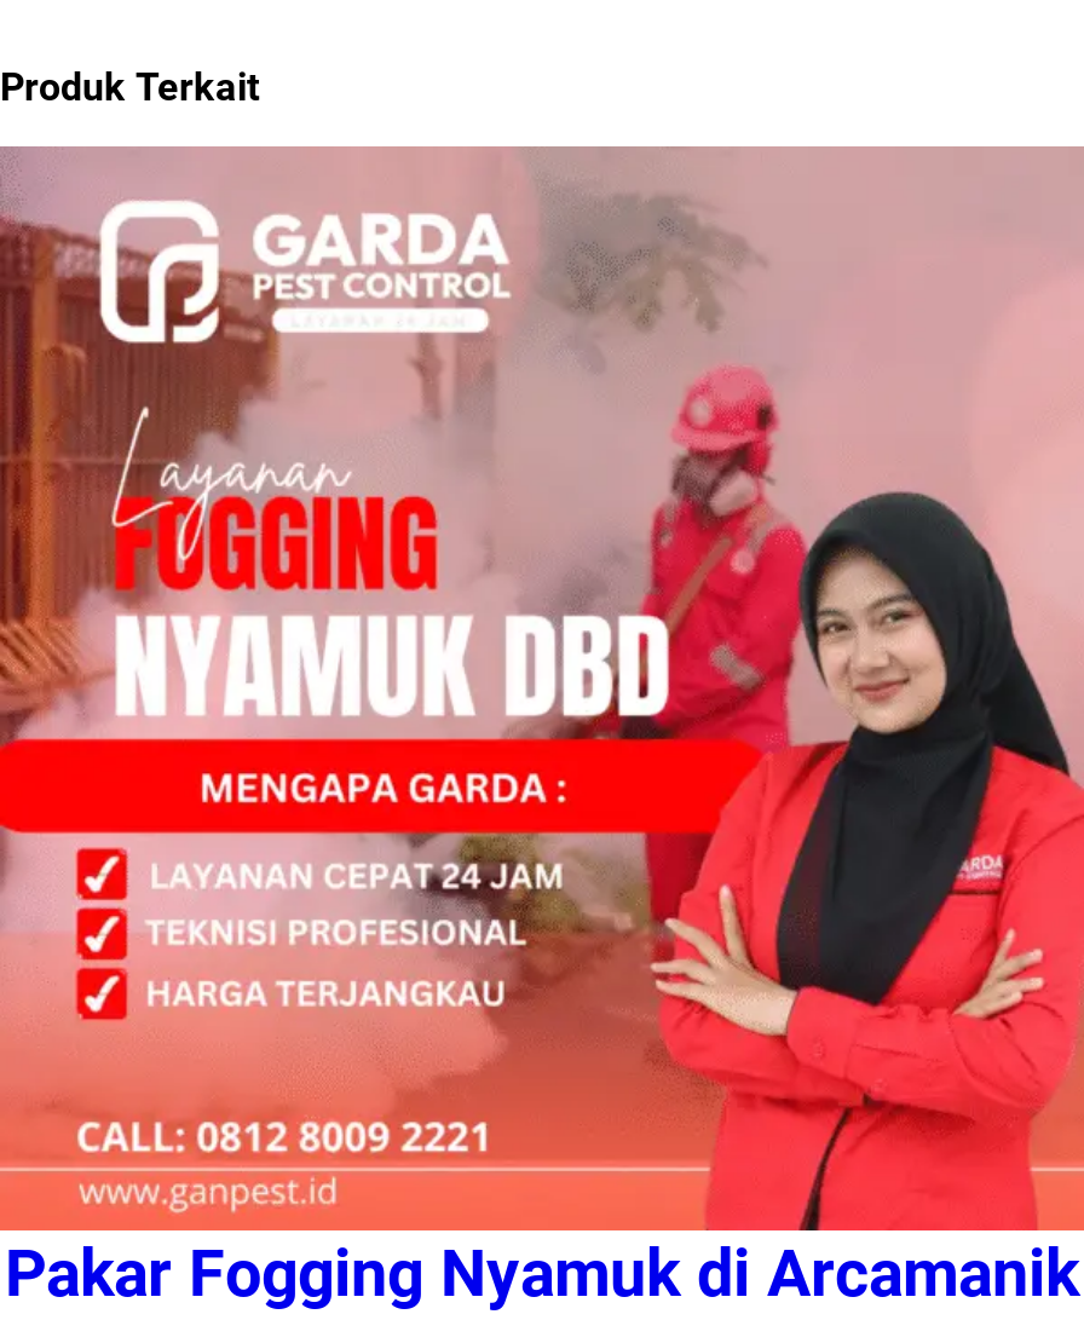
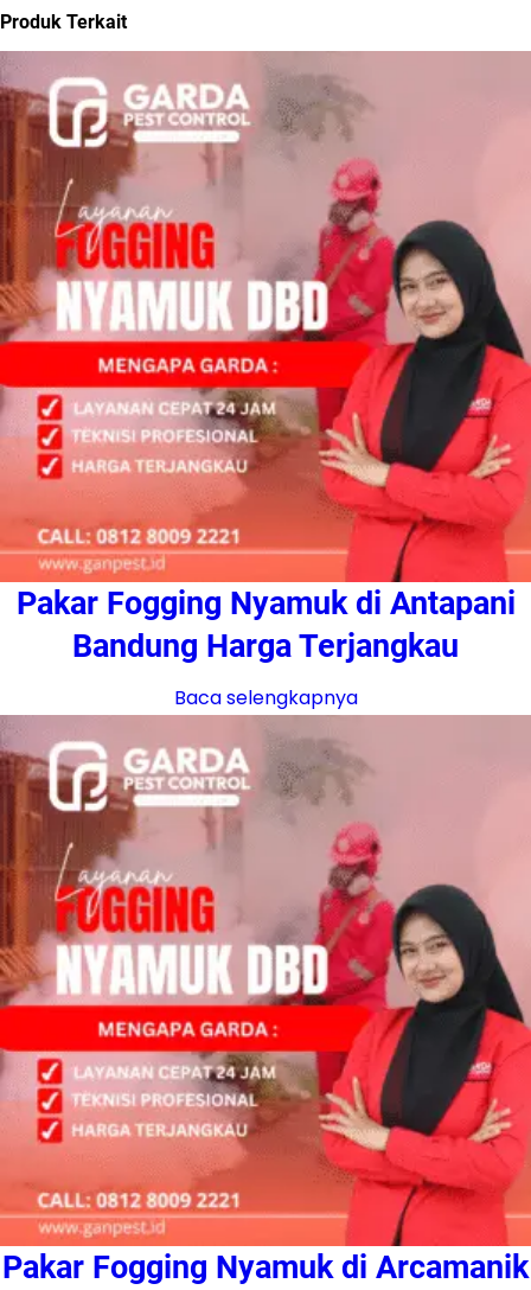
+ Pakar Fogging Nyamuk di Antapani
+ Bandung Harga Terjangkau
+ Baca selengkapnya
